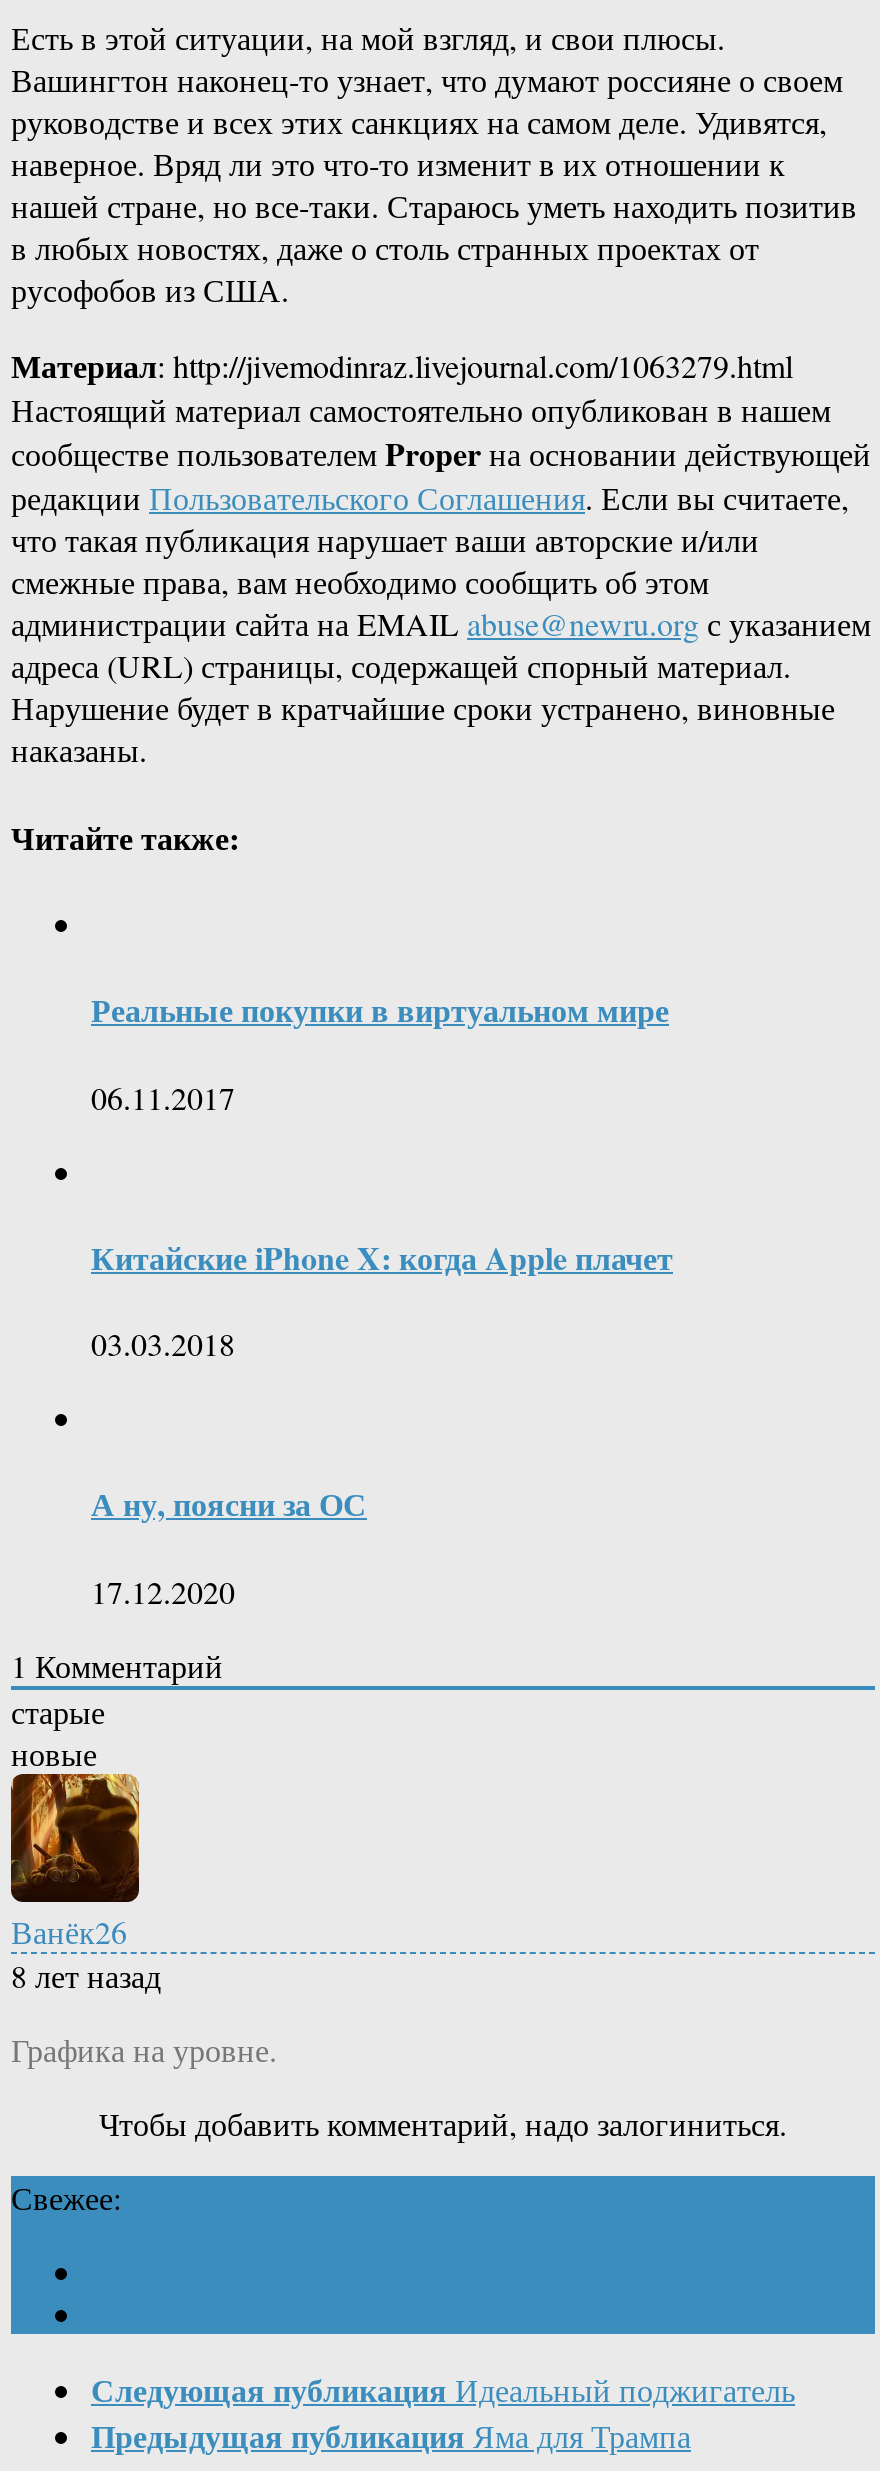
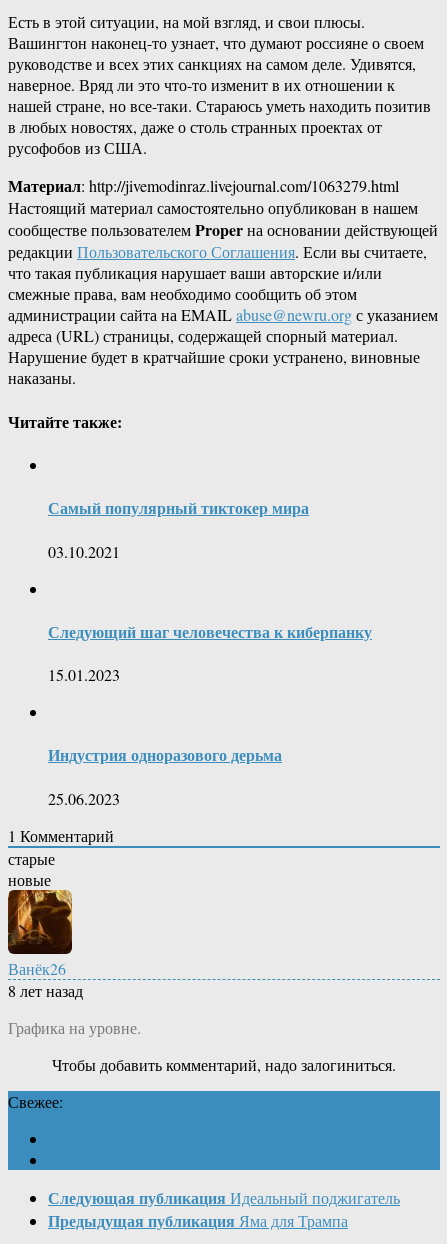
- Реальные покупки в виртуальном мире
+ Самый популярный тиктокер мира

- 06.11.2017
+ 03.10.2021

- Китайские iPhone X: когда Apple плачет
+ Следующий шаг человечества к киберпанку

- 03.03.2018
+ 15.01.2023

- А ну, поясни за ОС
+ Индустрия одноразового дерьма

- 17.12.2020
+ 25.06.2023
